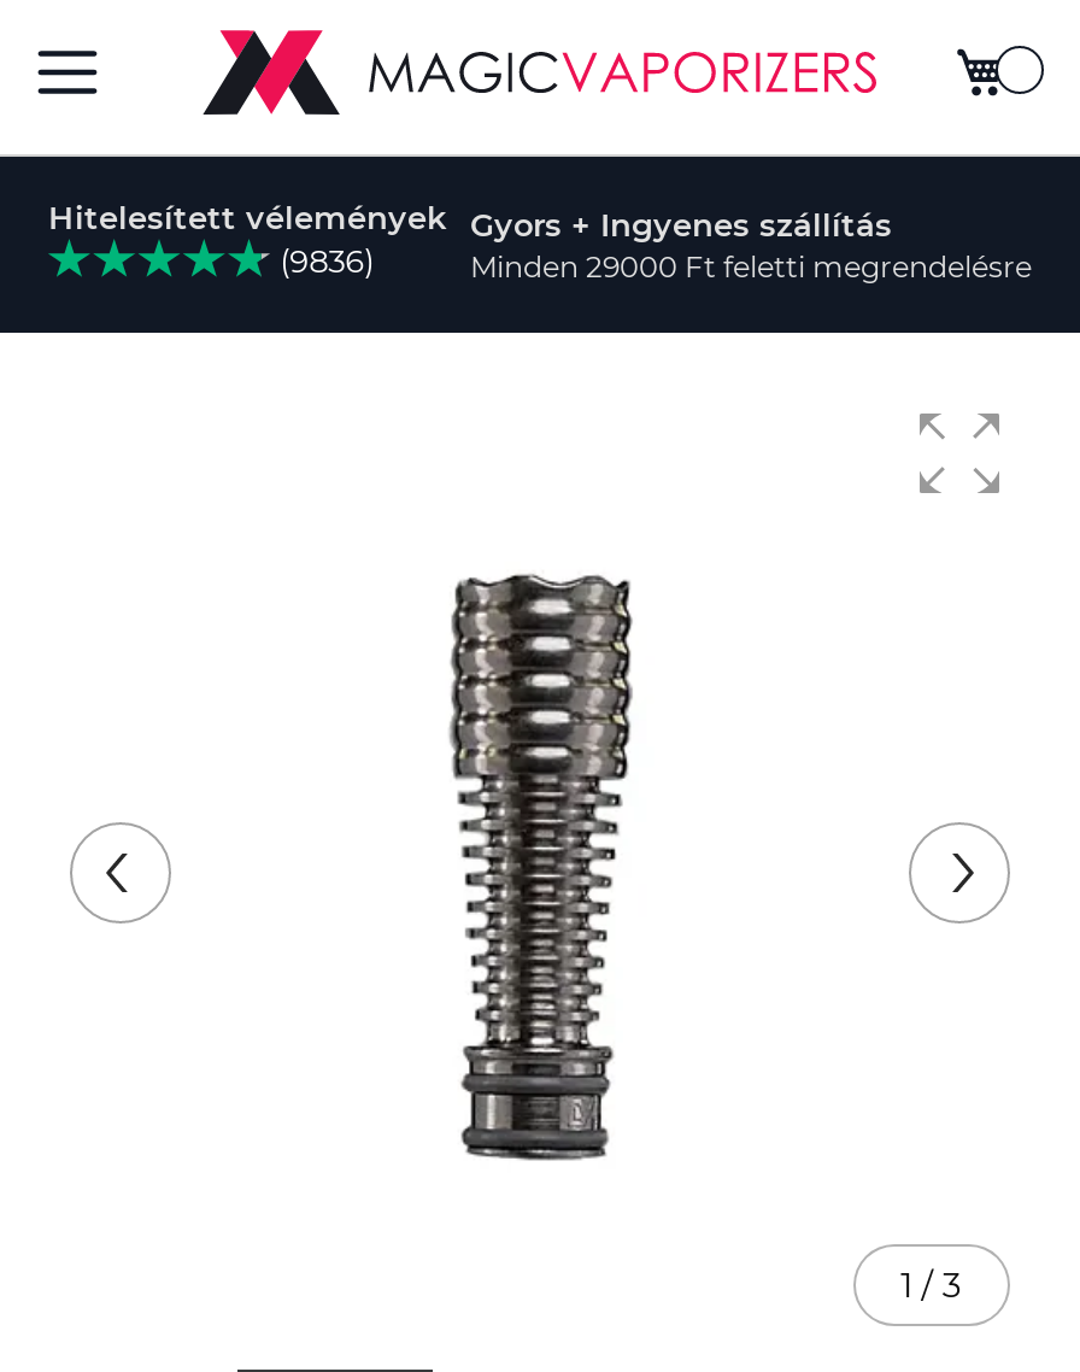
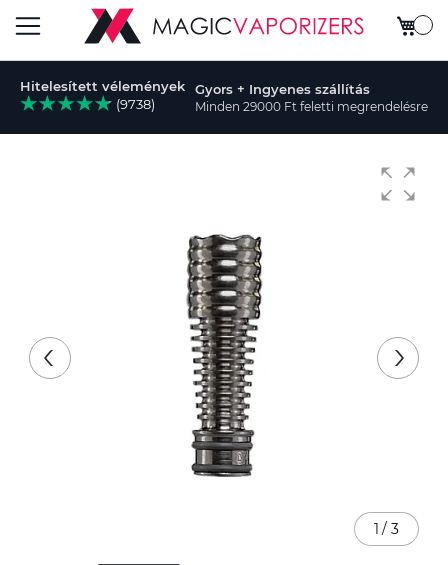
- (9836)
+ (9738)
